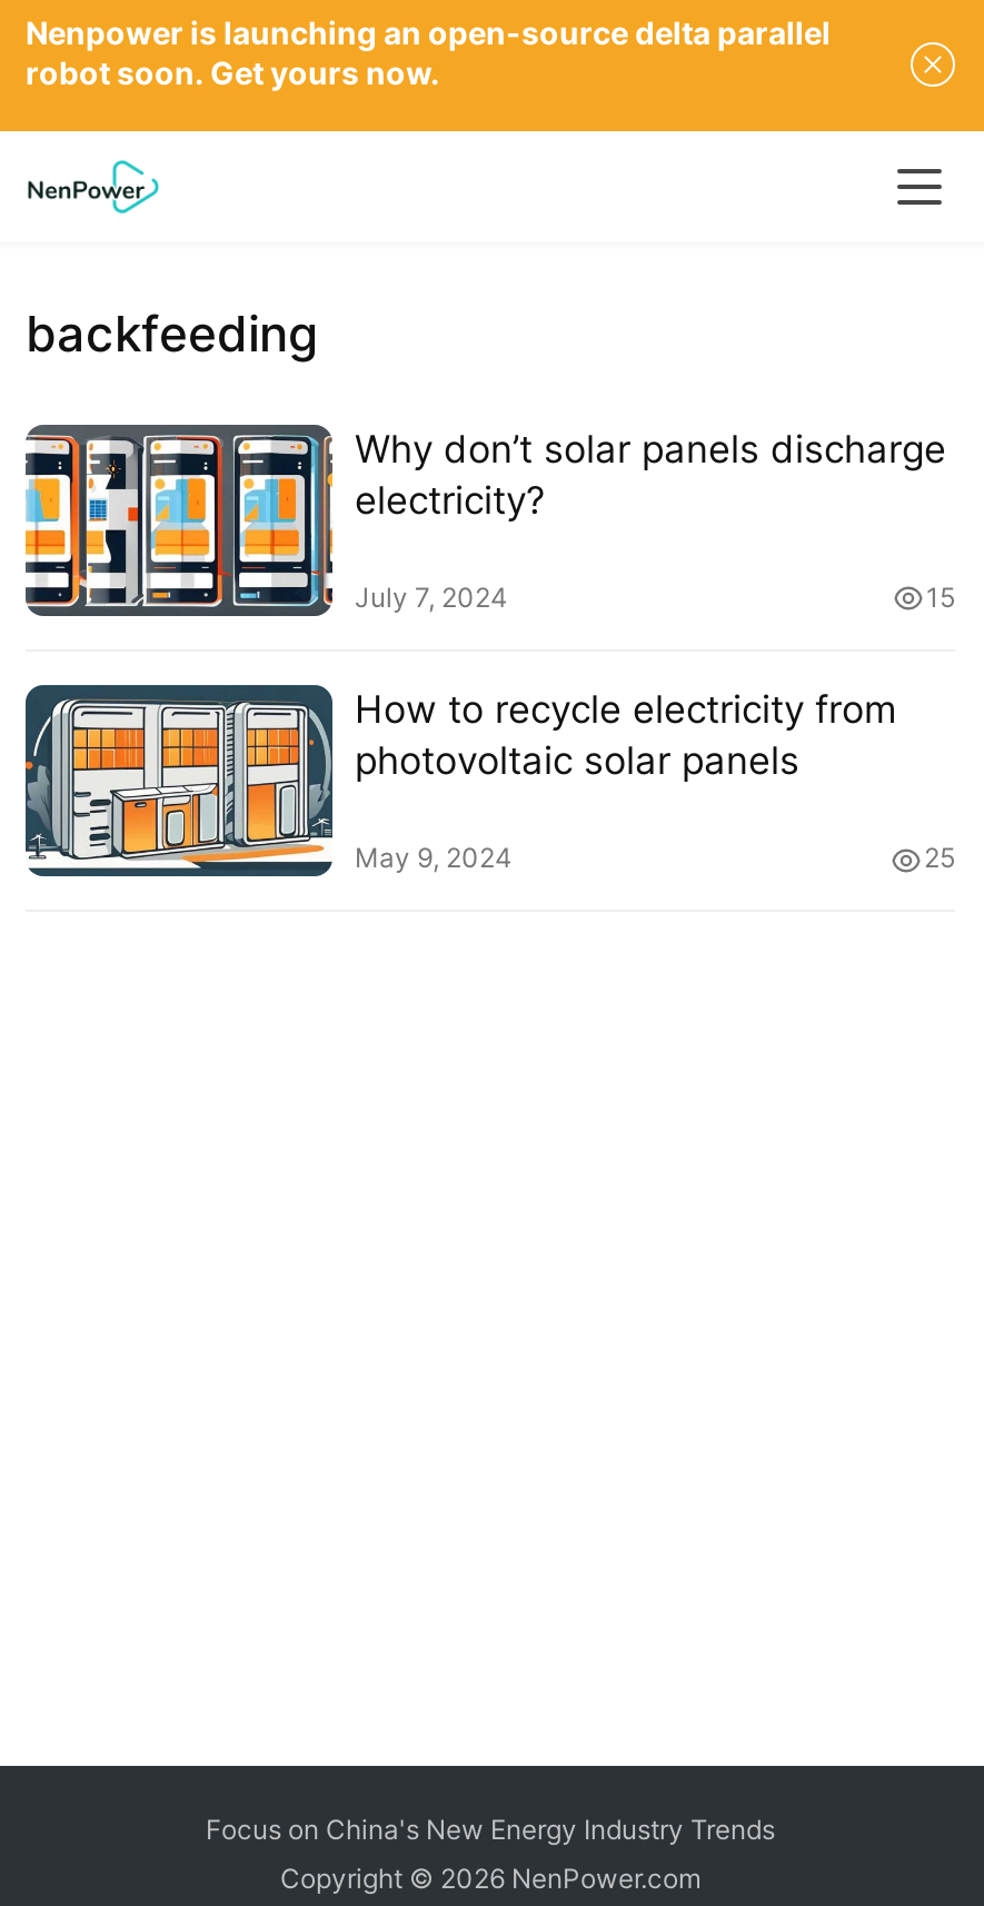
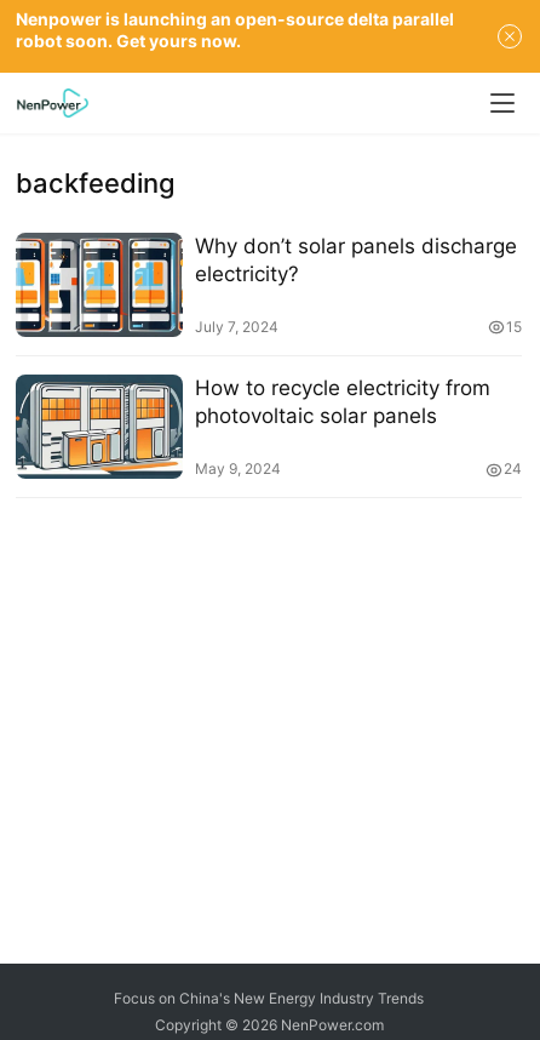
- 25
+ 24
